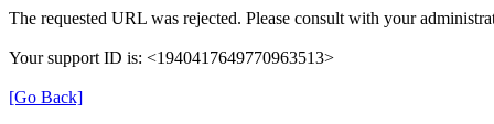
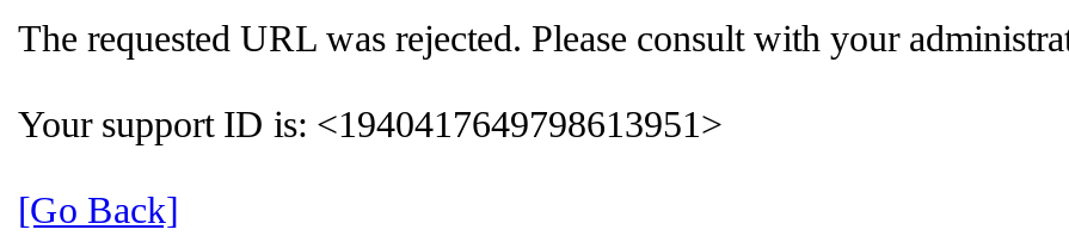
- Your support ID is: <1940417649770963513>
+ Your support ID is: <1940417649798613951>
